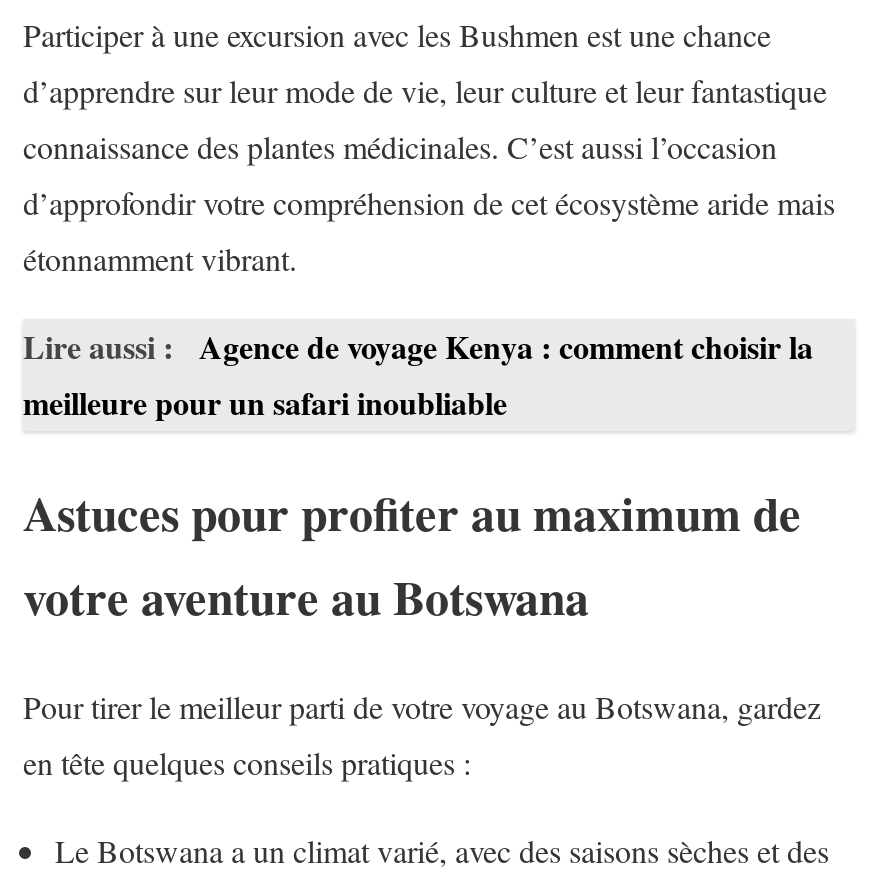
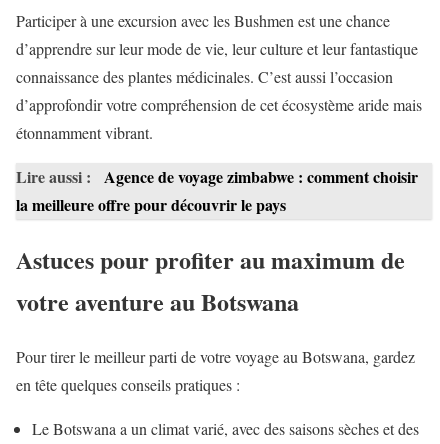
- Lire aussi : Agence de voyage Kenya : comment choisir la
- meilleure pour un safari inoubliable
+ Lire aussi : Agence de voyage zimbabwe : comment choisir
+ la meilleure offre pour découvrir le pays
